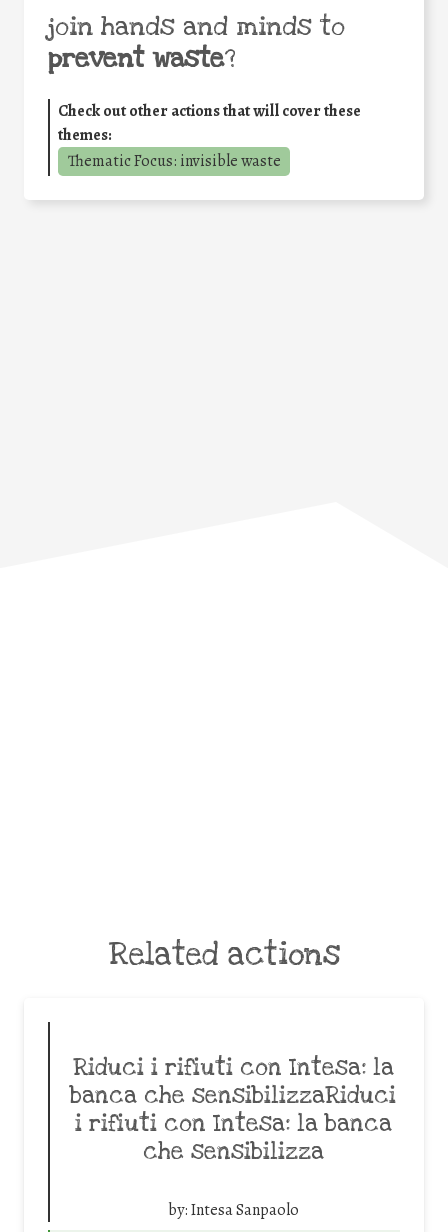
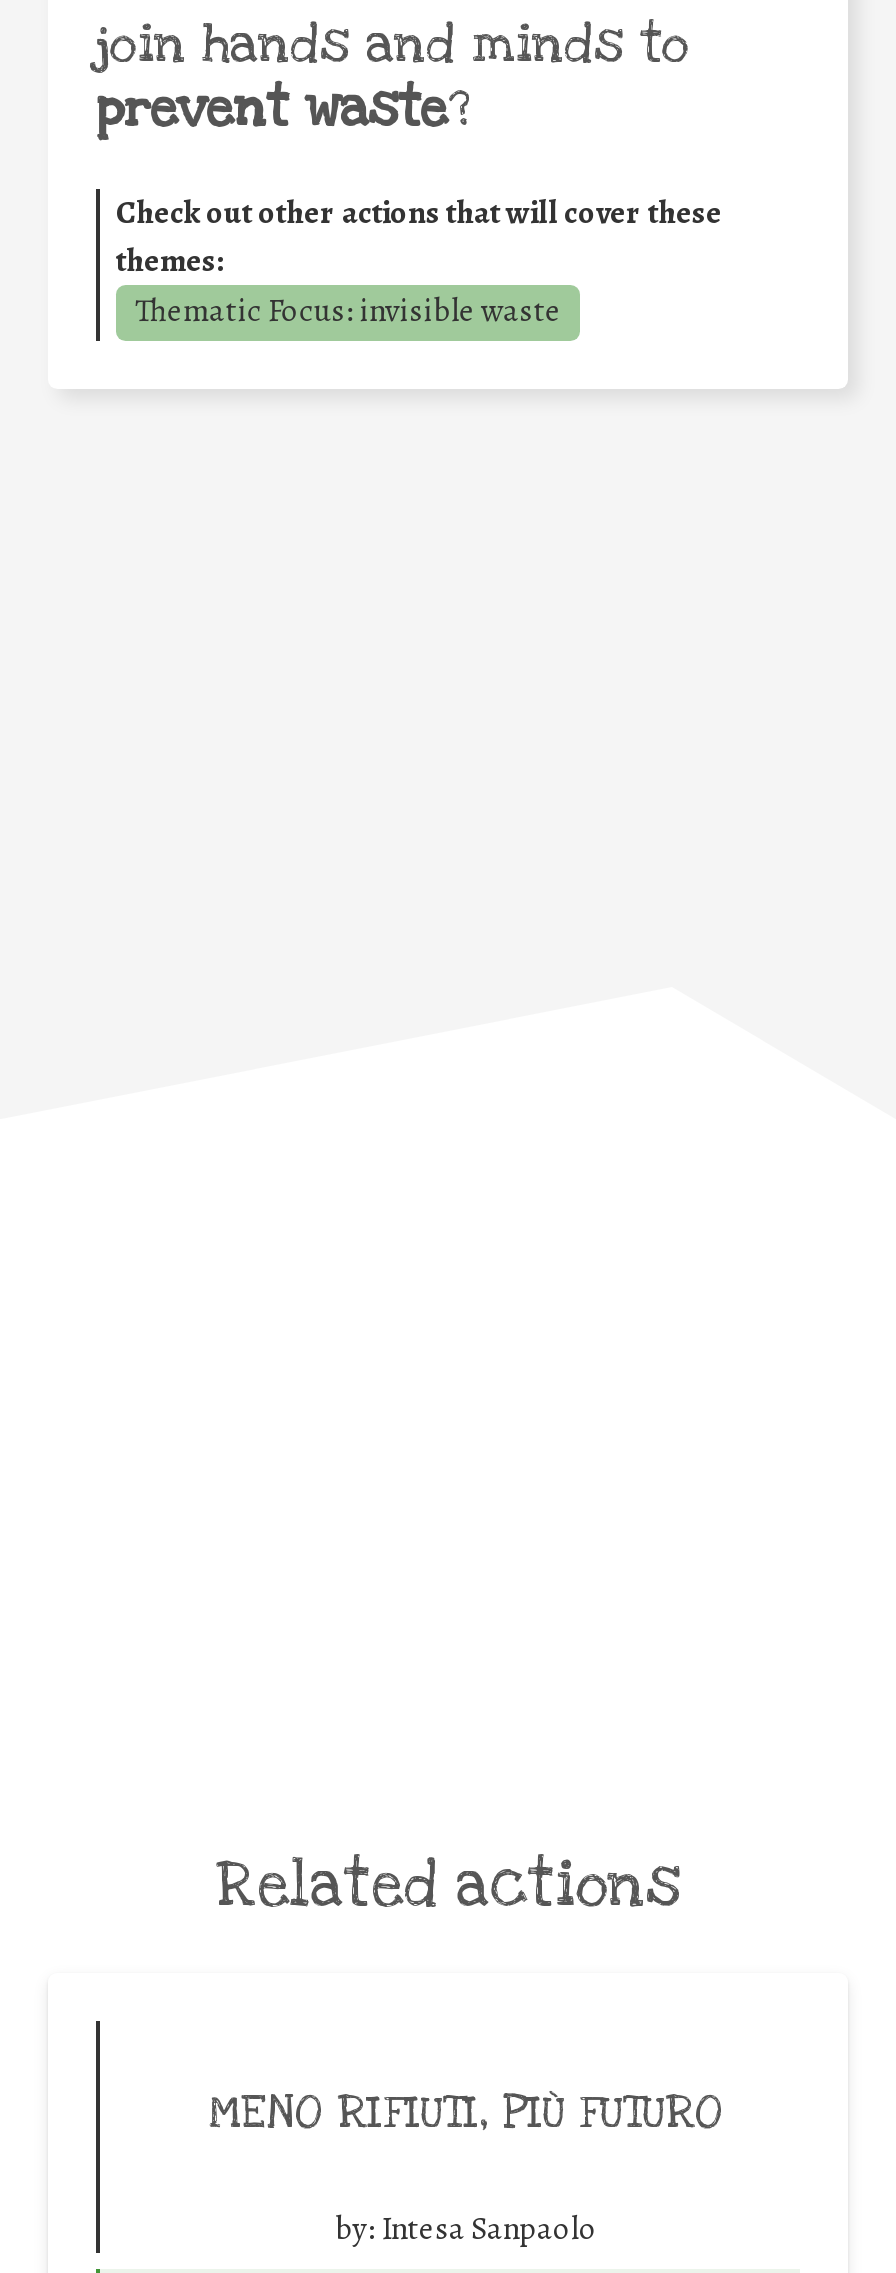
- Riduci i rifiuti con Intesa: la
- banca che sensibilizzaRiduci
- i rifiuti con Intesa: la banca
- che sensibilizza
+ MENO RIFIUTI, PIÙ FUTURO
